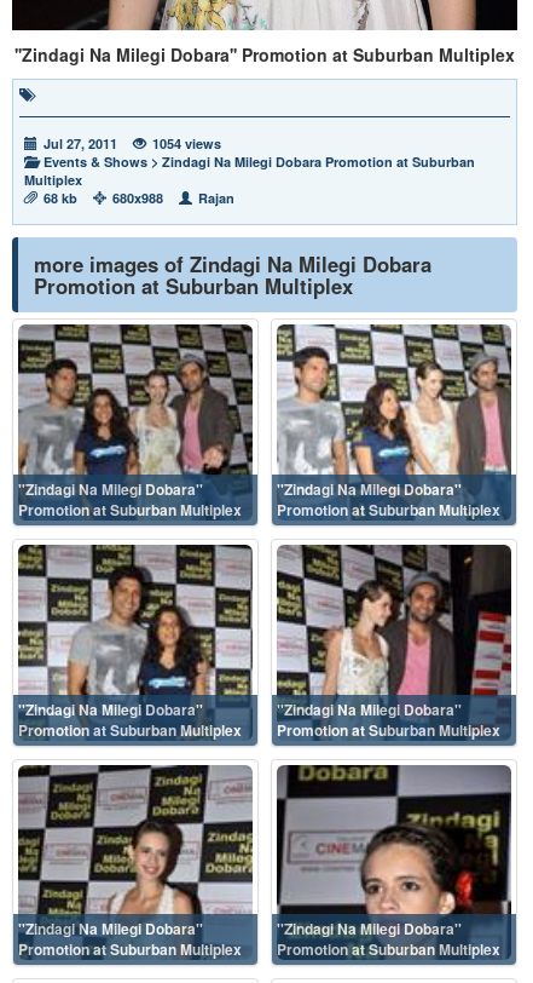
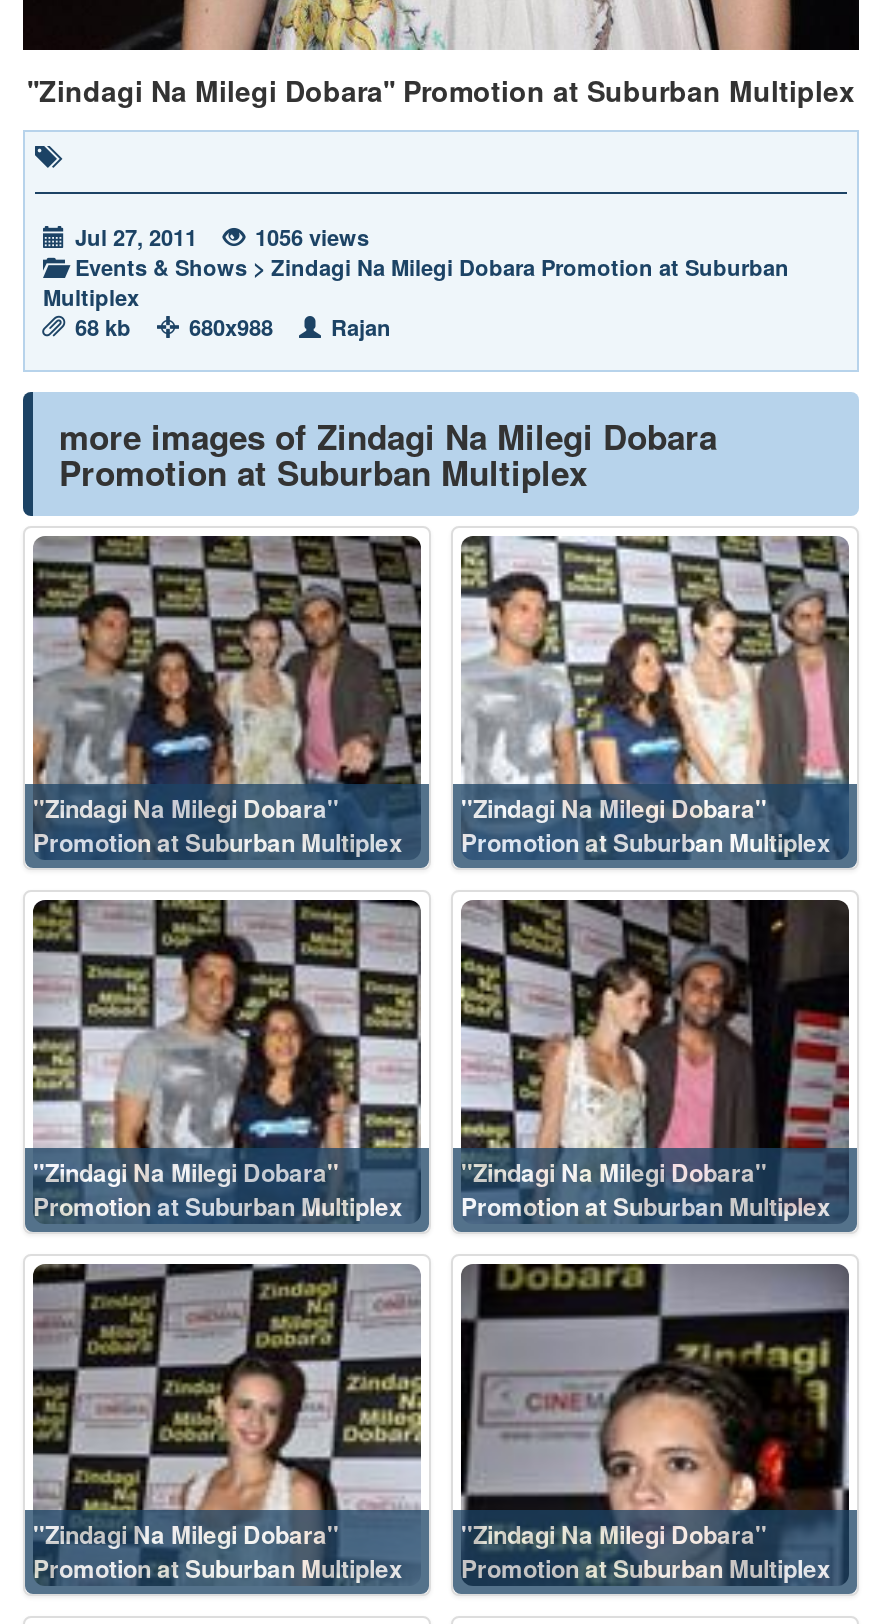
- Jul 27, 2011 1054 views
+ Jul 27, 2011 1056 views
